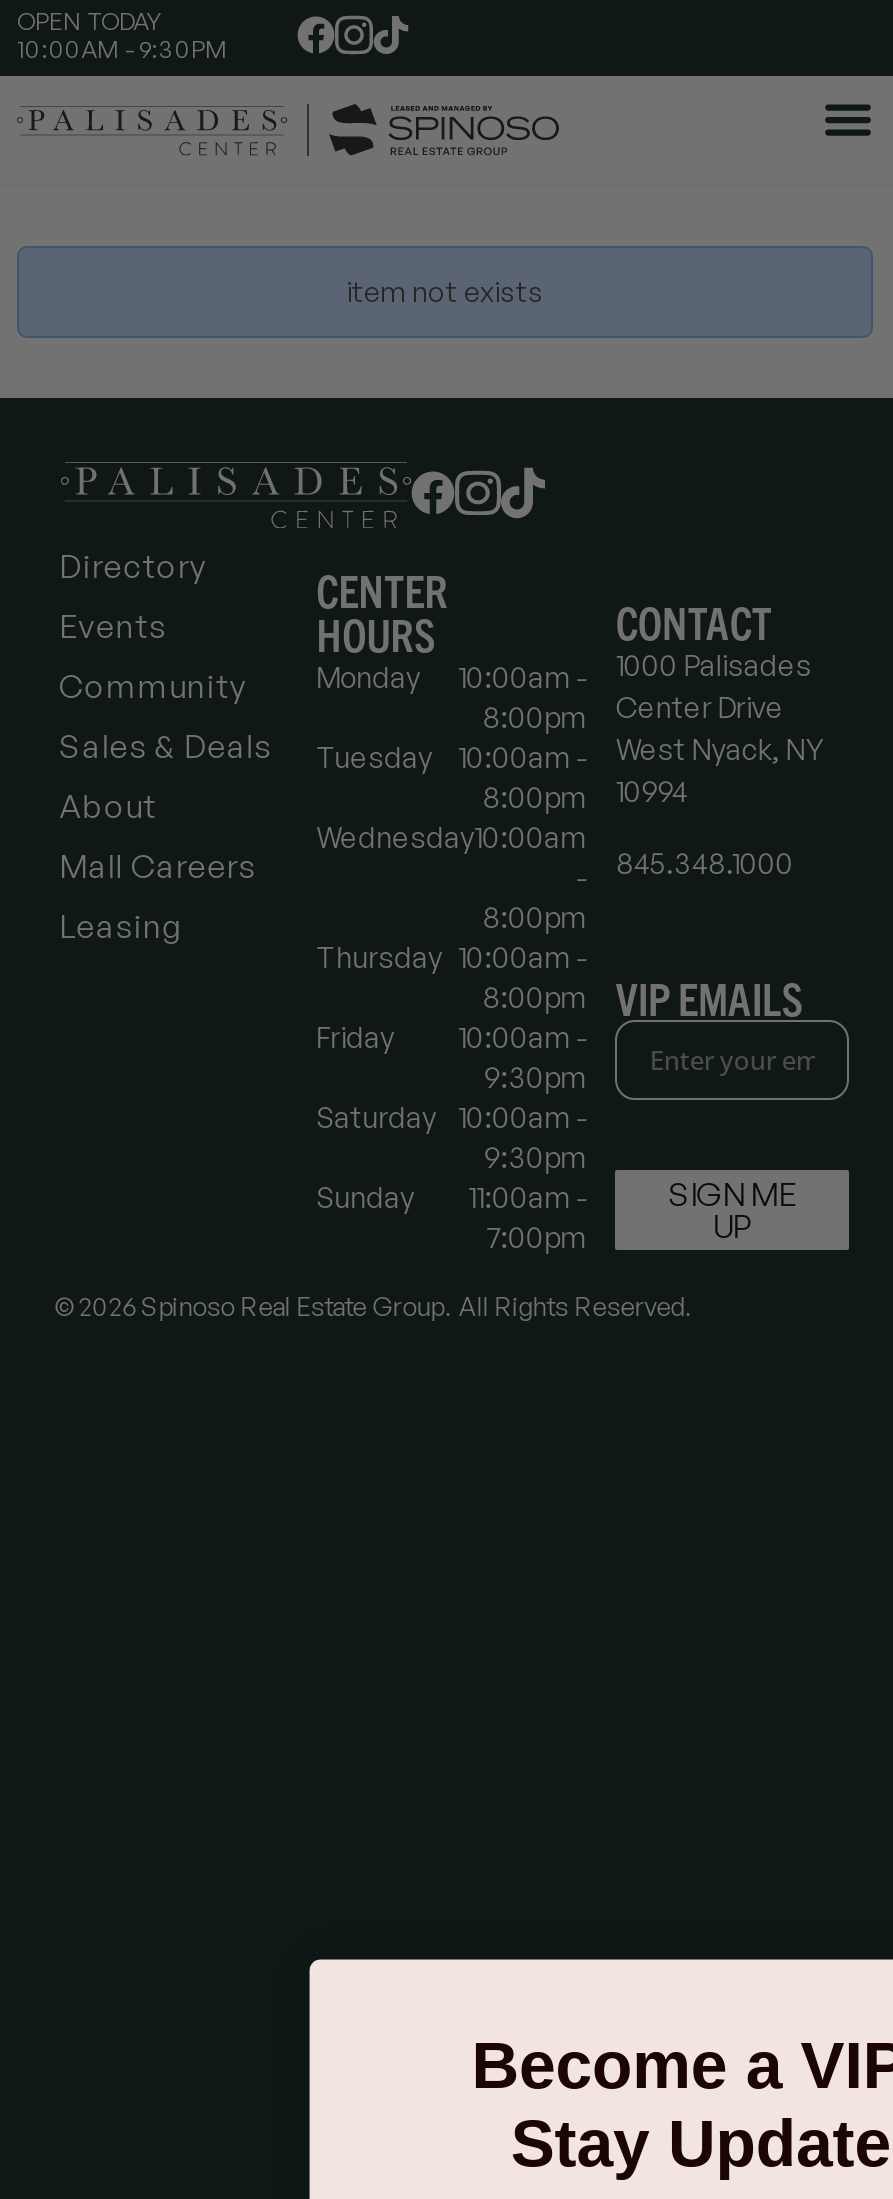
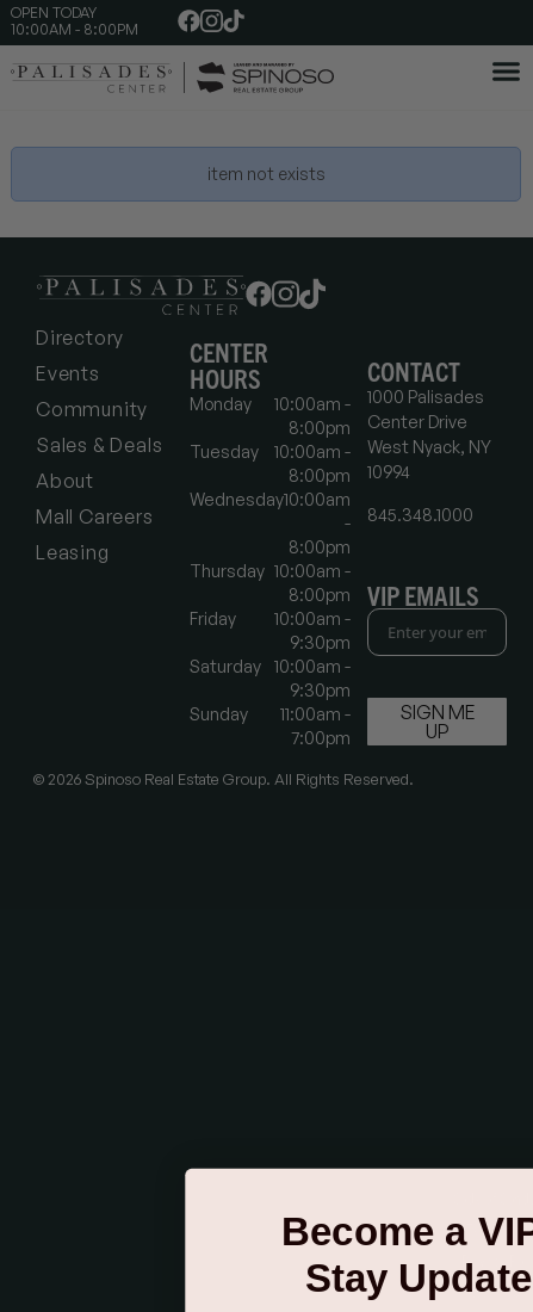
- 10:00AM - 9:30PM
+ 10:00AM - 8:00PM
